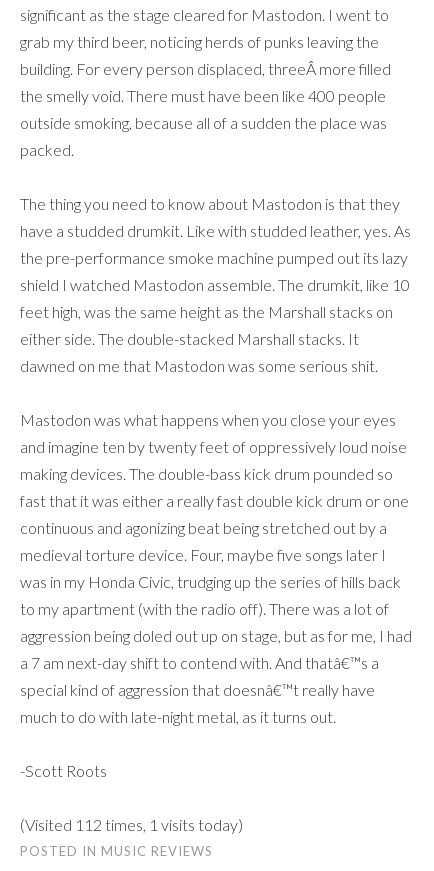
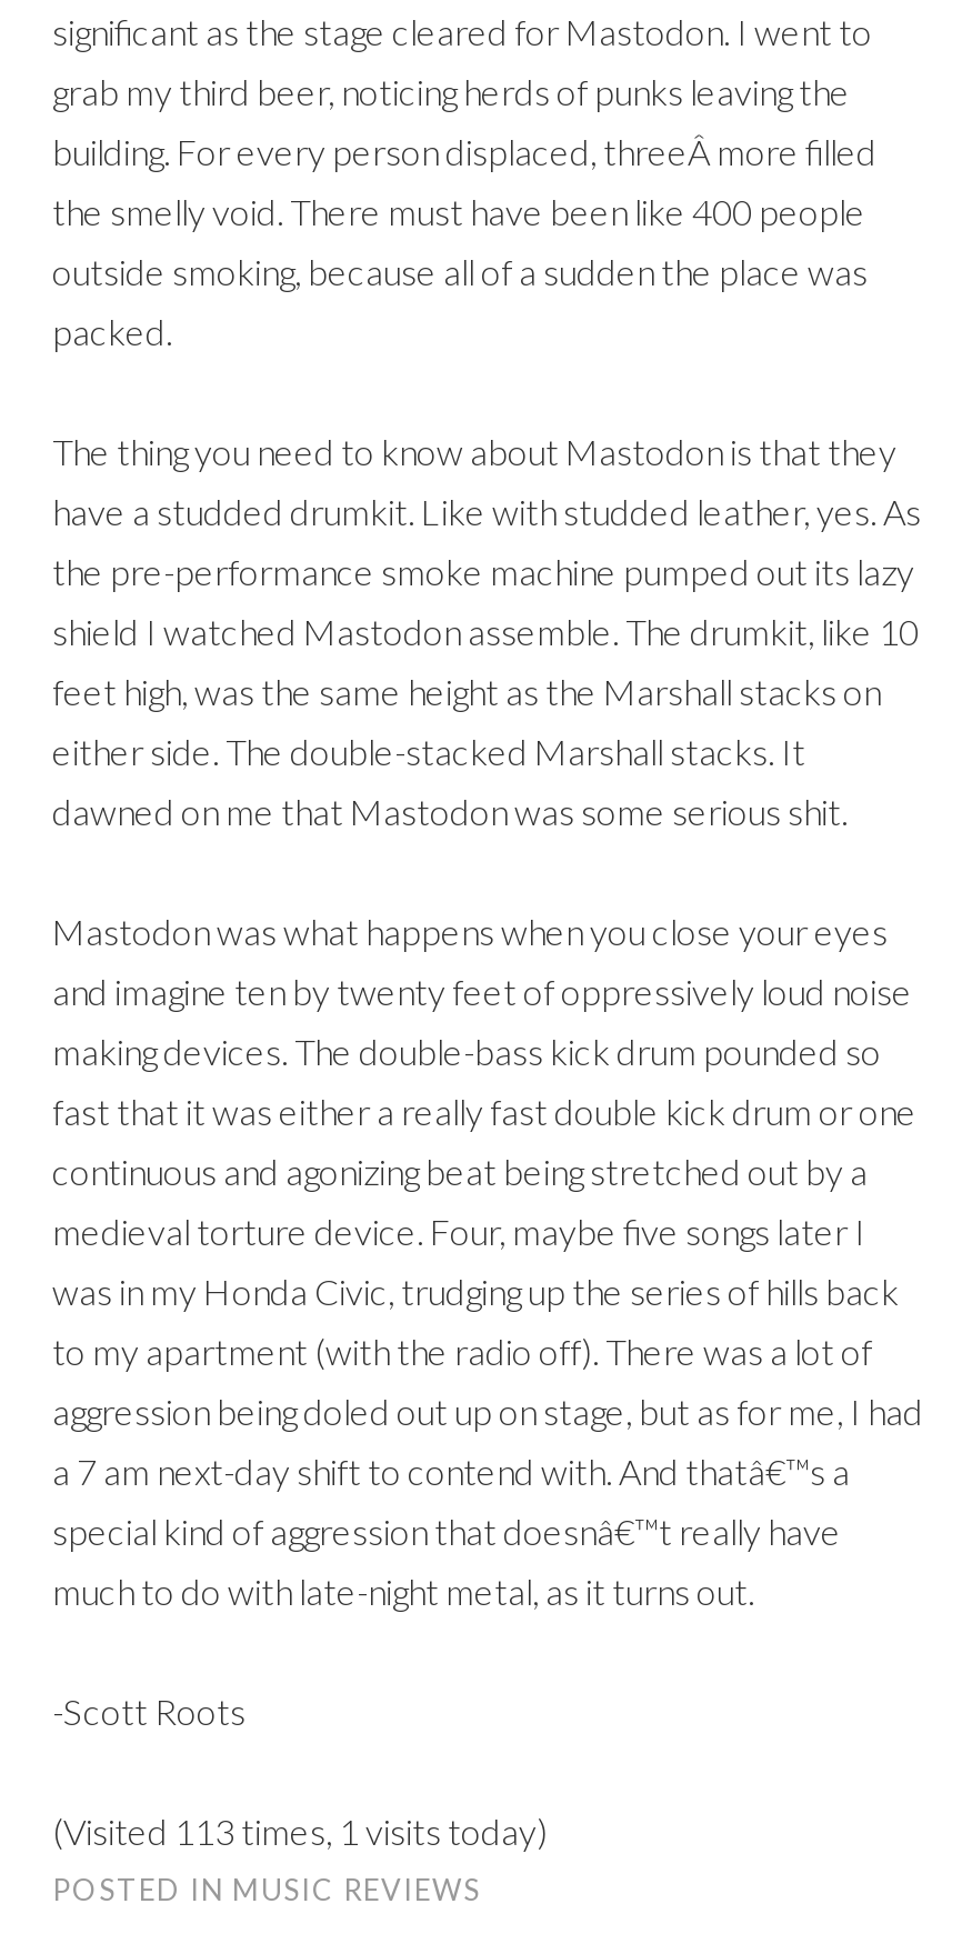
- (Visited 112 times, 1 visits today)
+ (Visited 113 times, 1 visits today)
